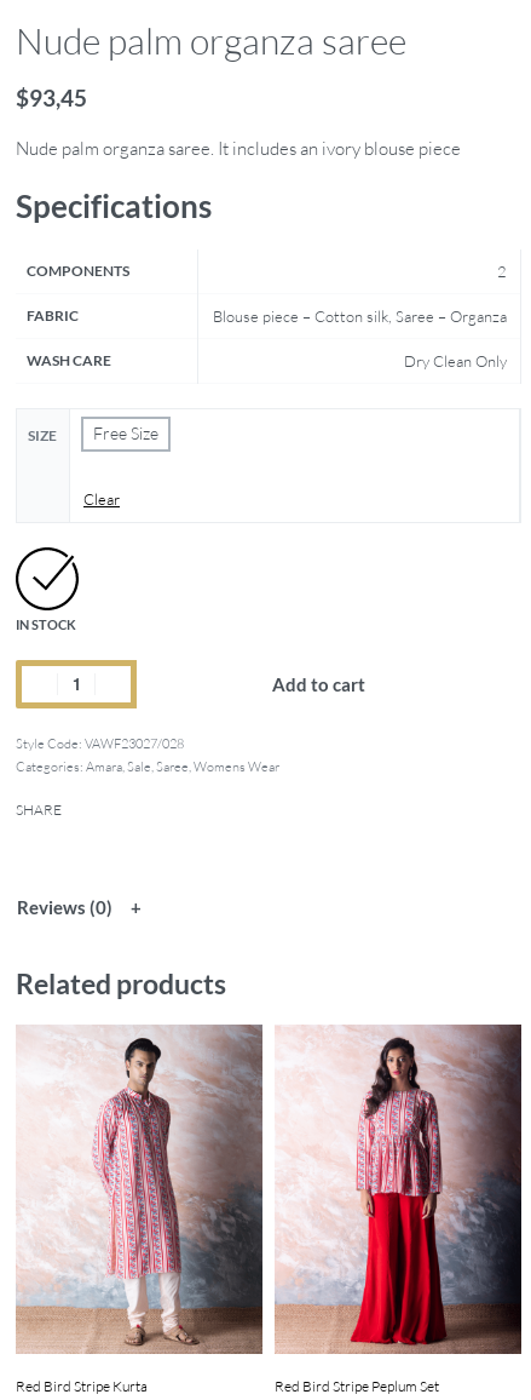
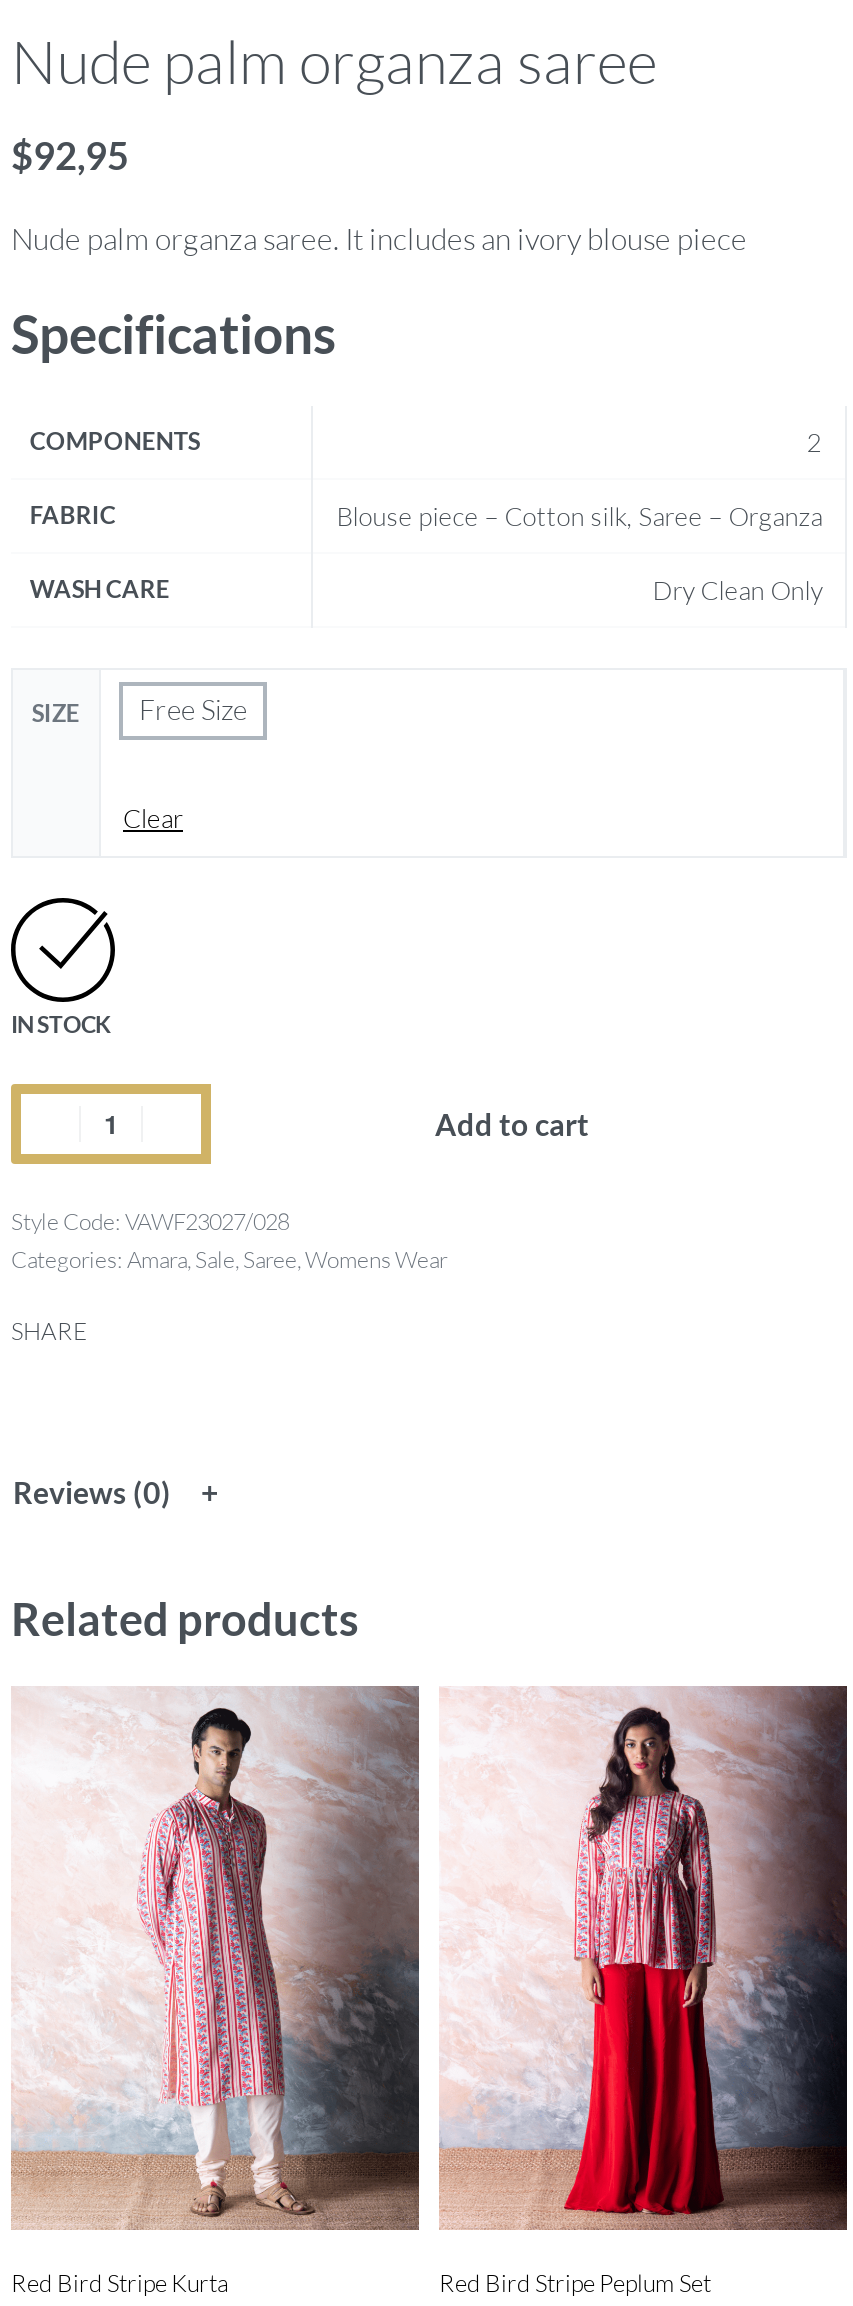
- $93,45
+ $92,95
